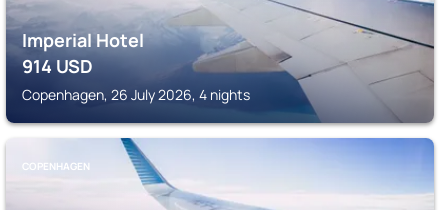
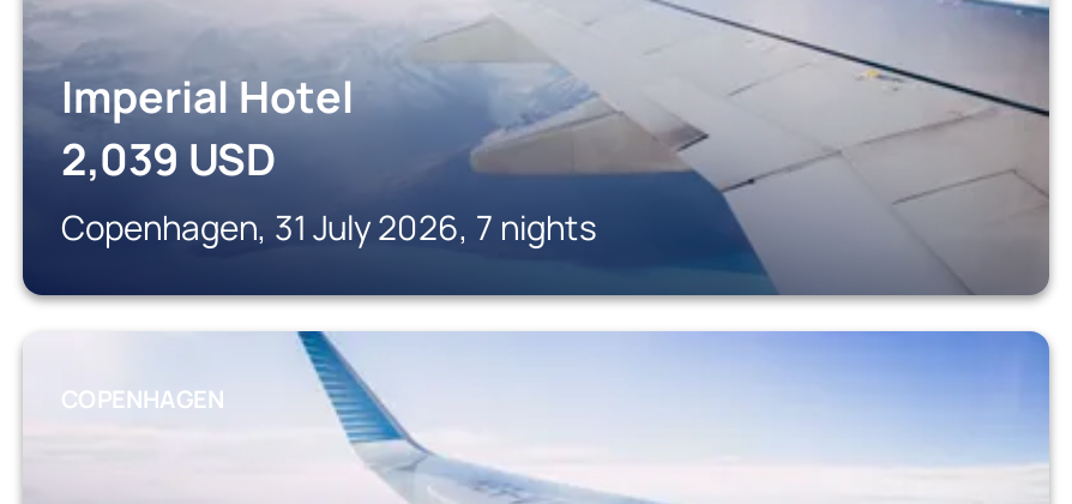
- 914 USD
+ 2,039 USD

- Copenhagen, 26 July 2026, 4 nights
+ Copenhagen, 31 July 2026, 7 nights
